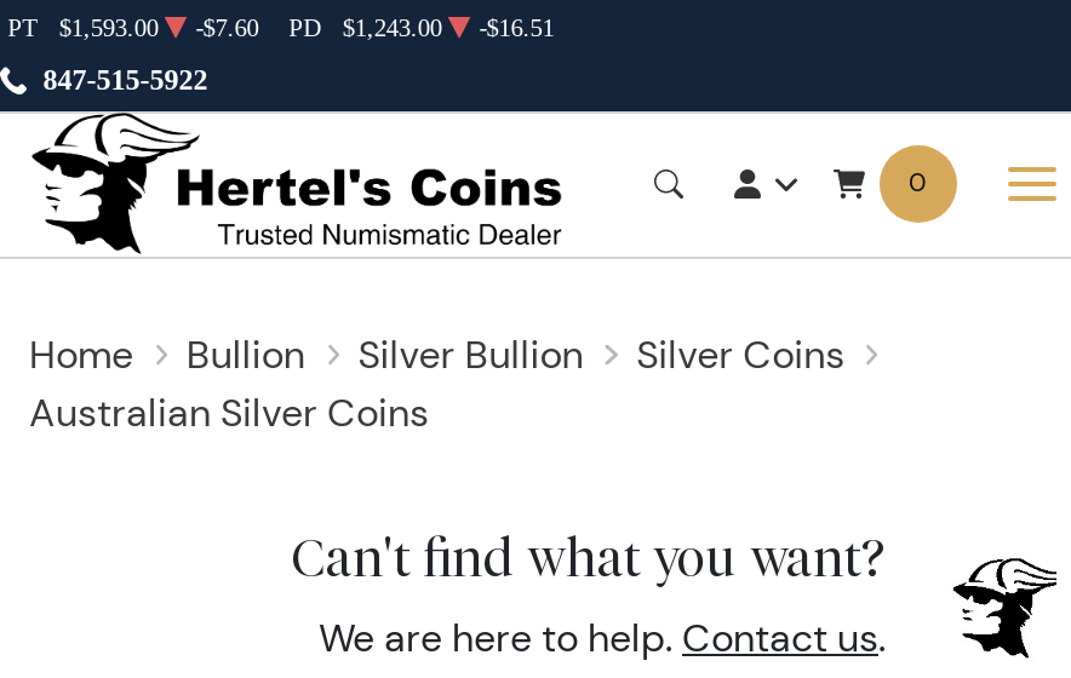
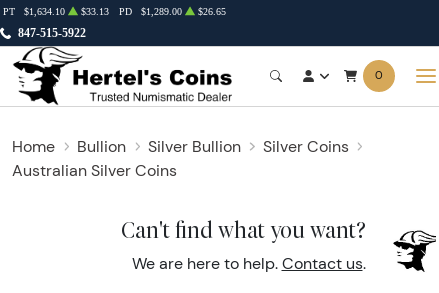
- $1,593.00
+ $1,634.10

- -$7.60
+ $33.13

- $1,243.00
+ $1,289.00

- -$16.51
+ $26.65
